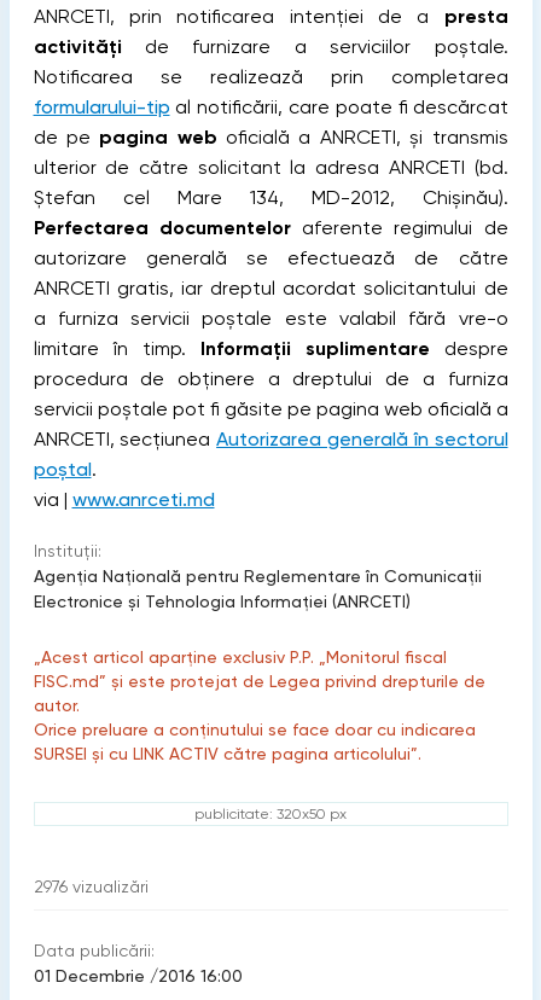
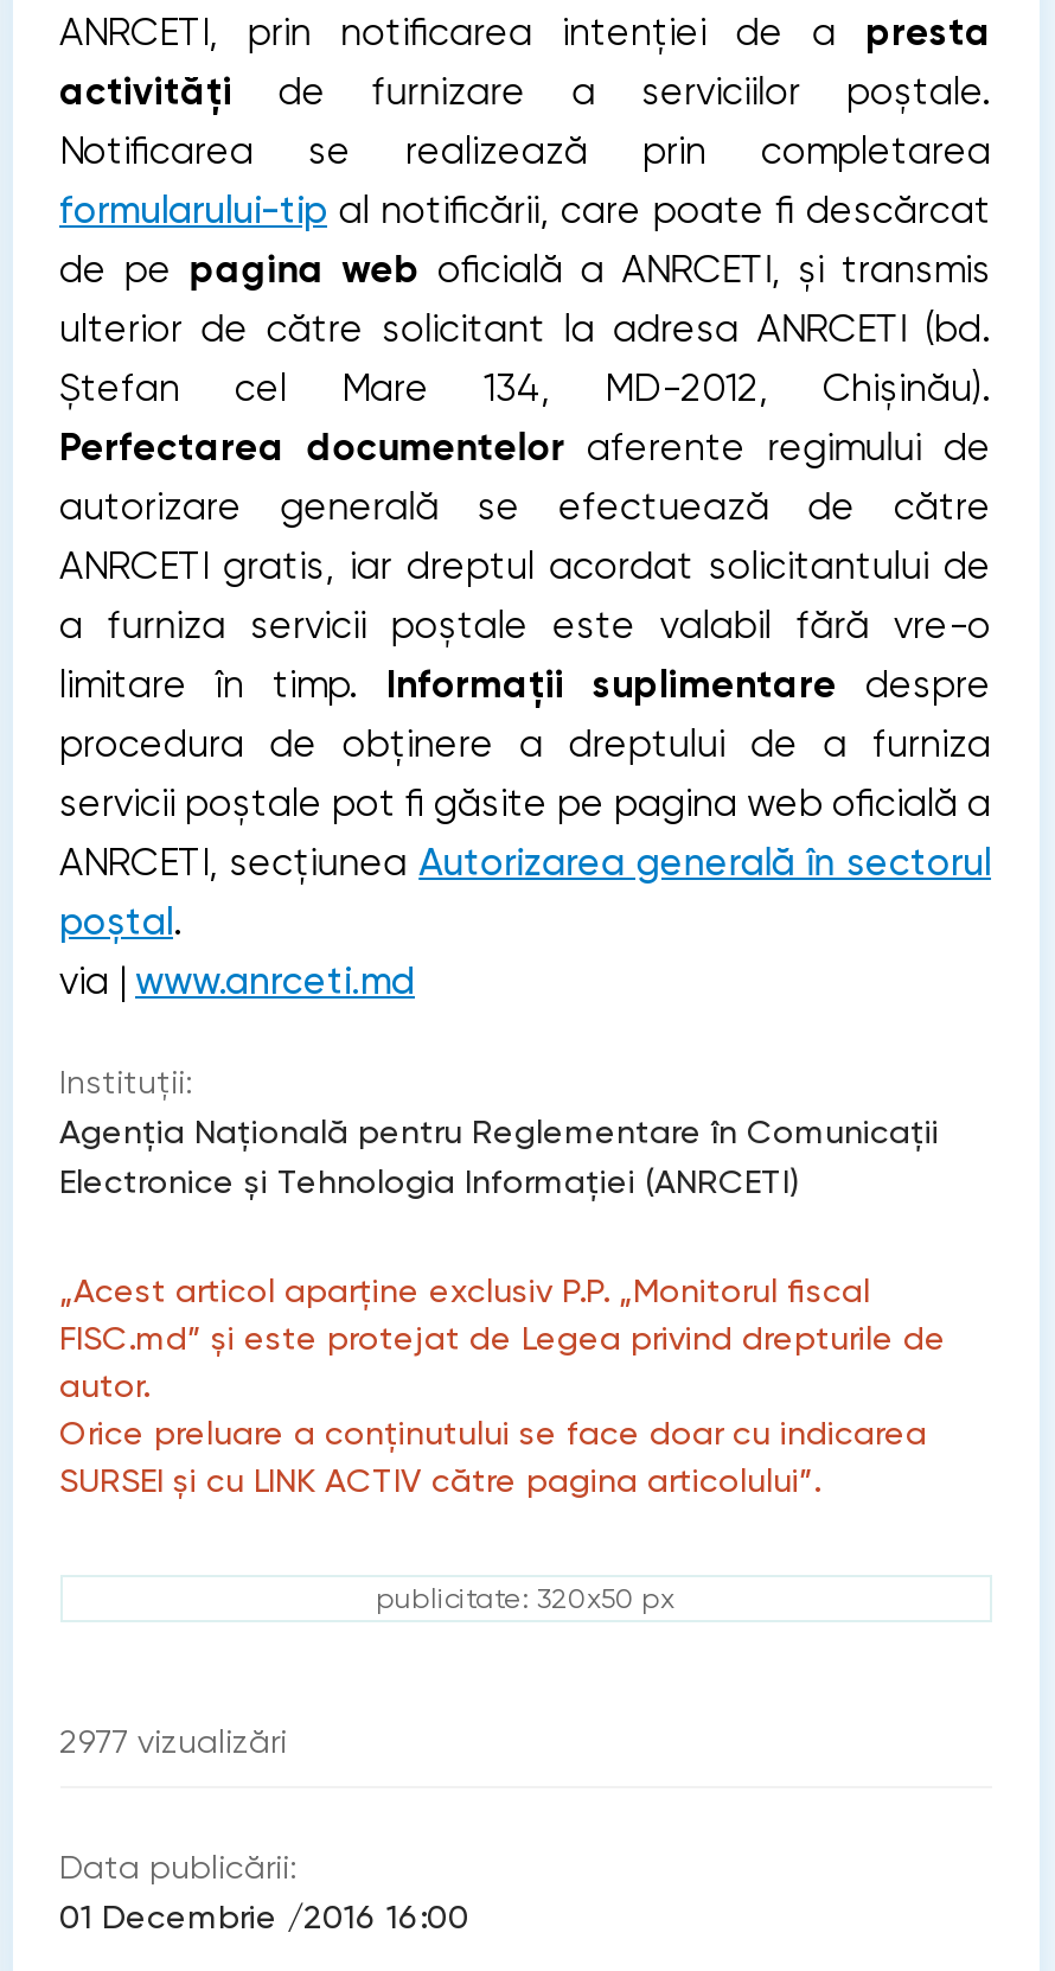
- 2976 vizualizări
+ 2977 vizualizări
